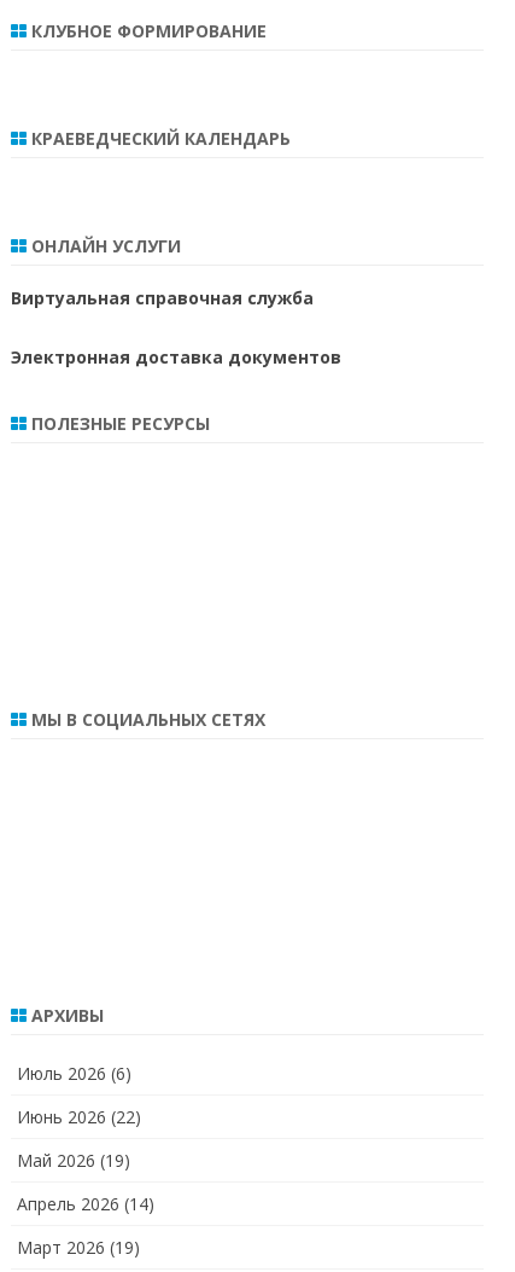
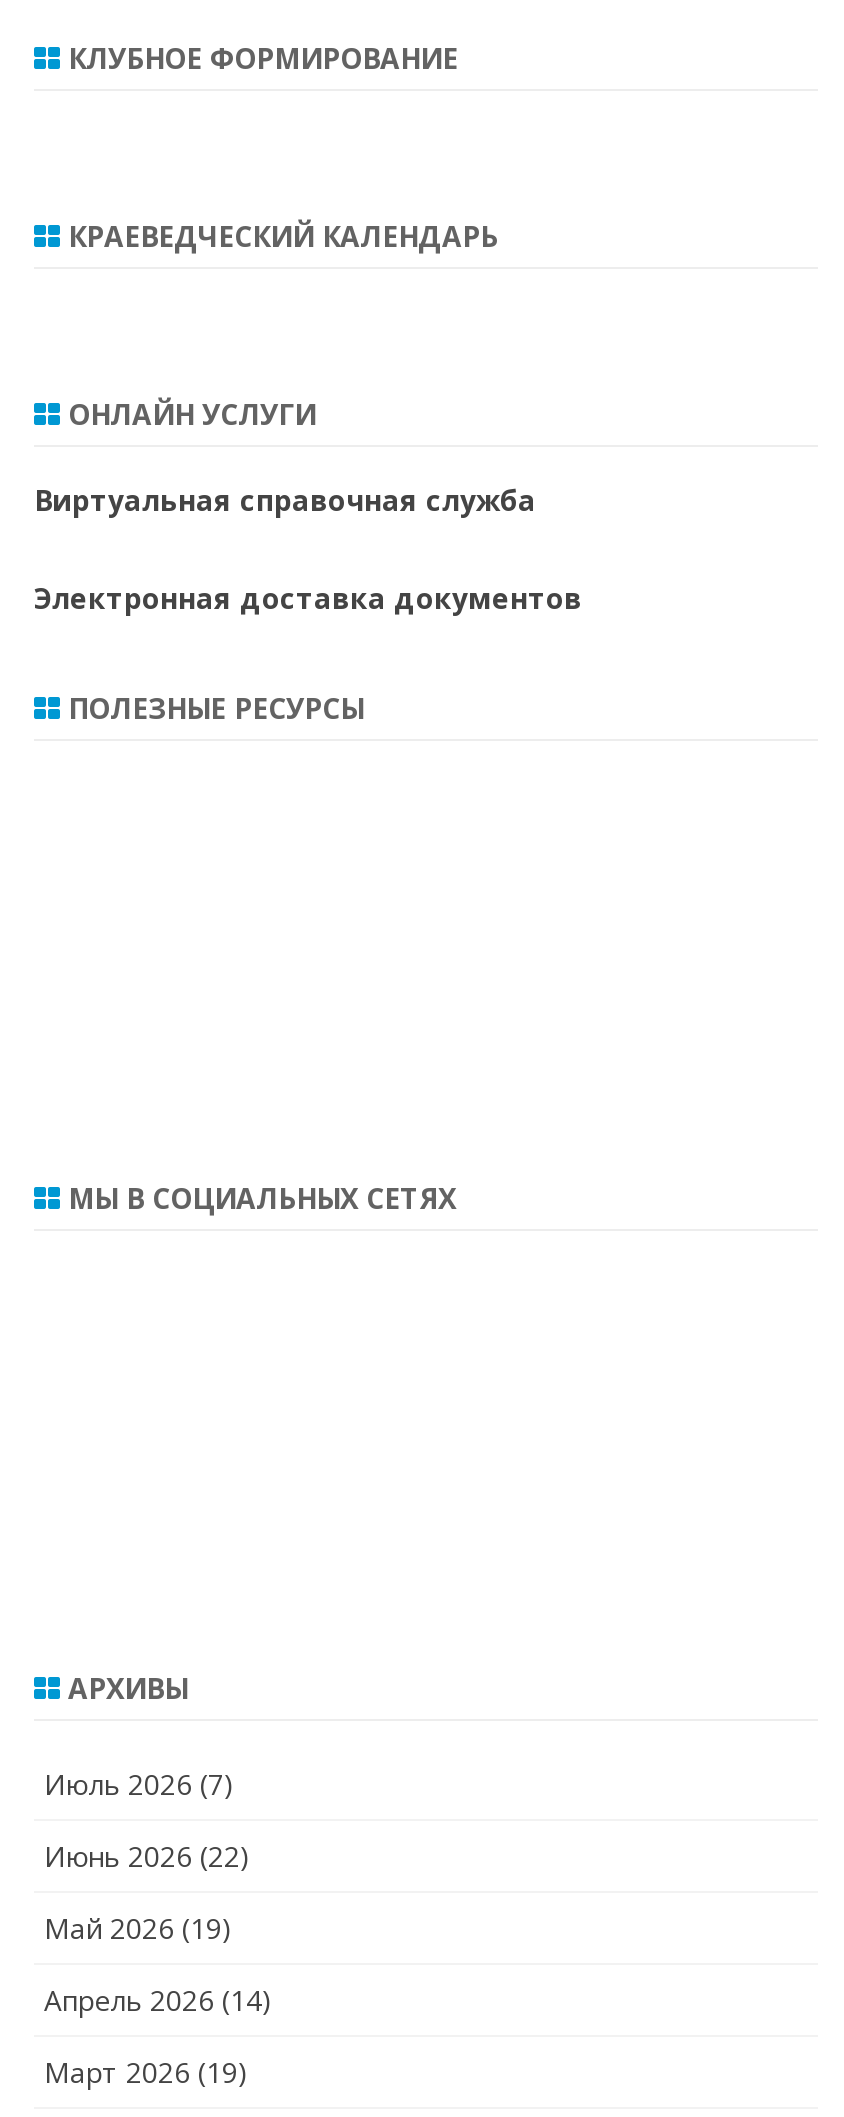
- Июль 2026 (6)
+ Июль 2026 (7)
